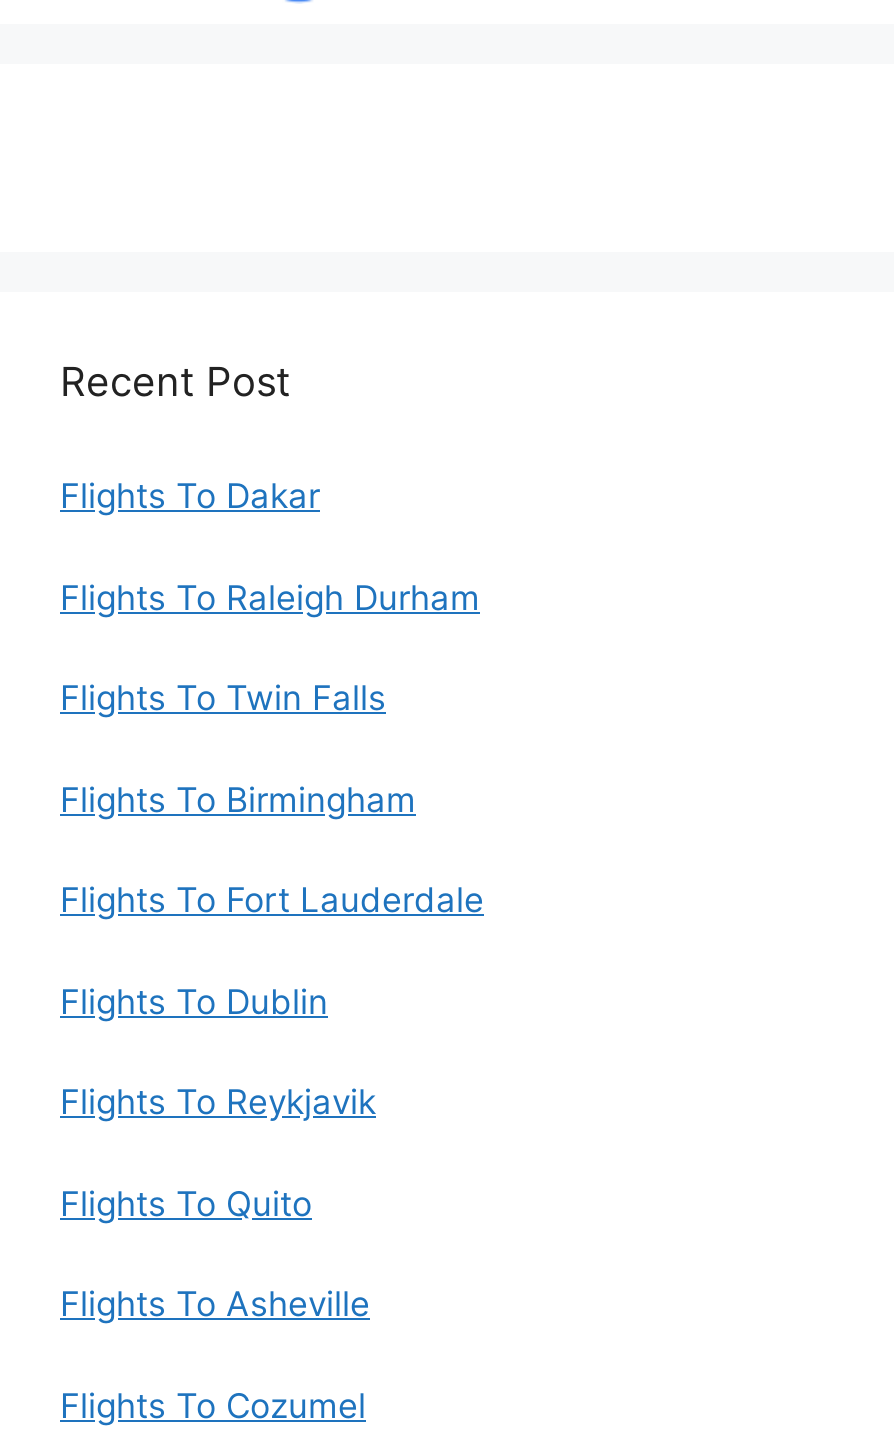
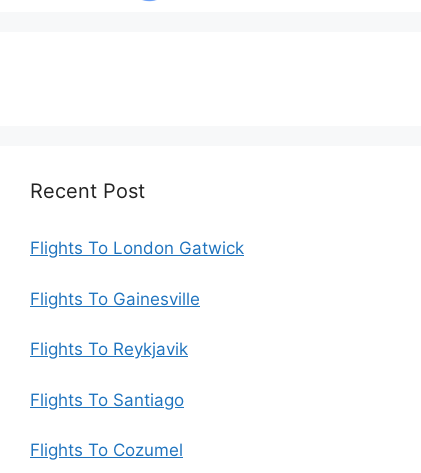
- Flights To Dakar
- Flights To Raleigh Durham
- Flights To Twin Falls
- Flights To Birmingham
- Flights To Fort Lauderdale
- Flights To Dublin
+ Flights To London Gatwick
+ Flights To Gainesville

- Flights To Quito
- Flights To Asheville
+ Flights To Santiago
